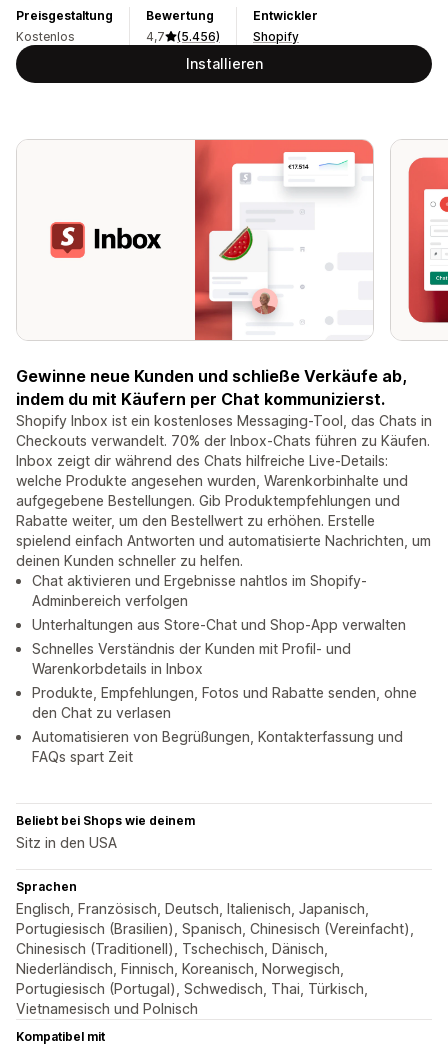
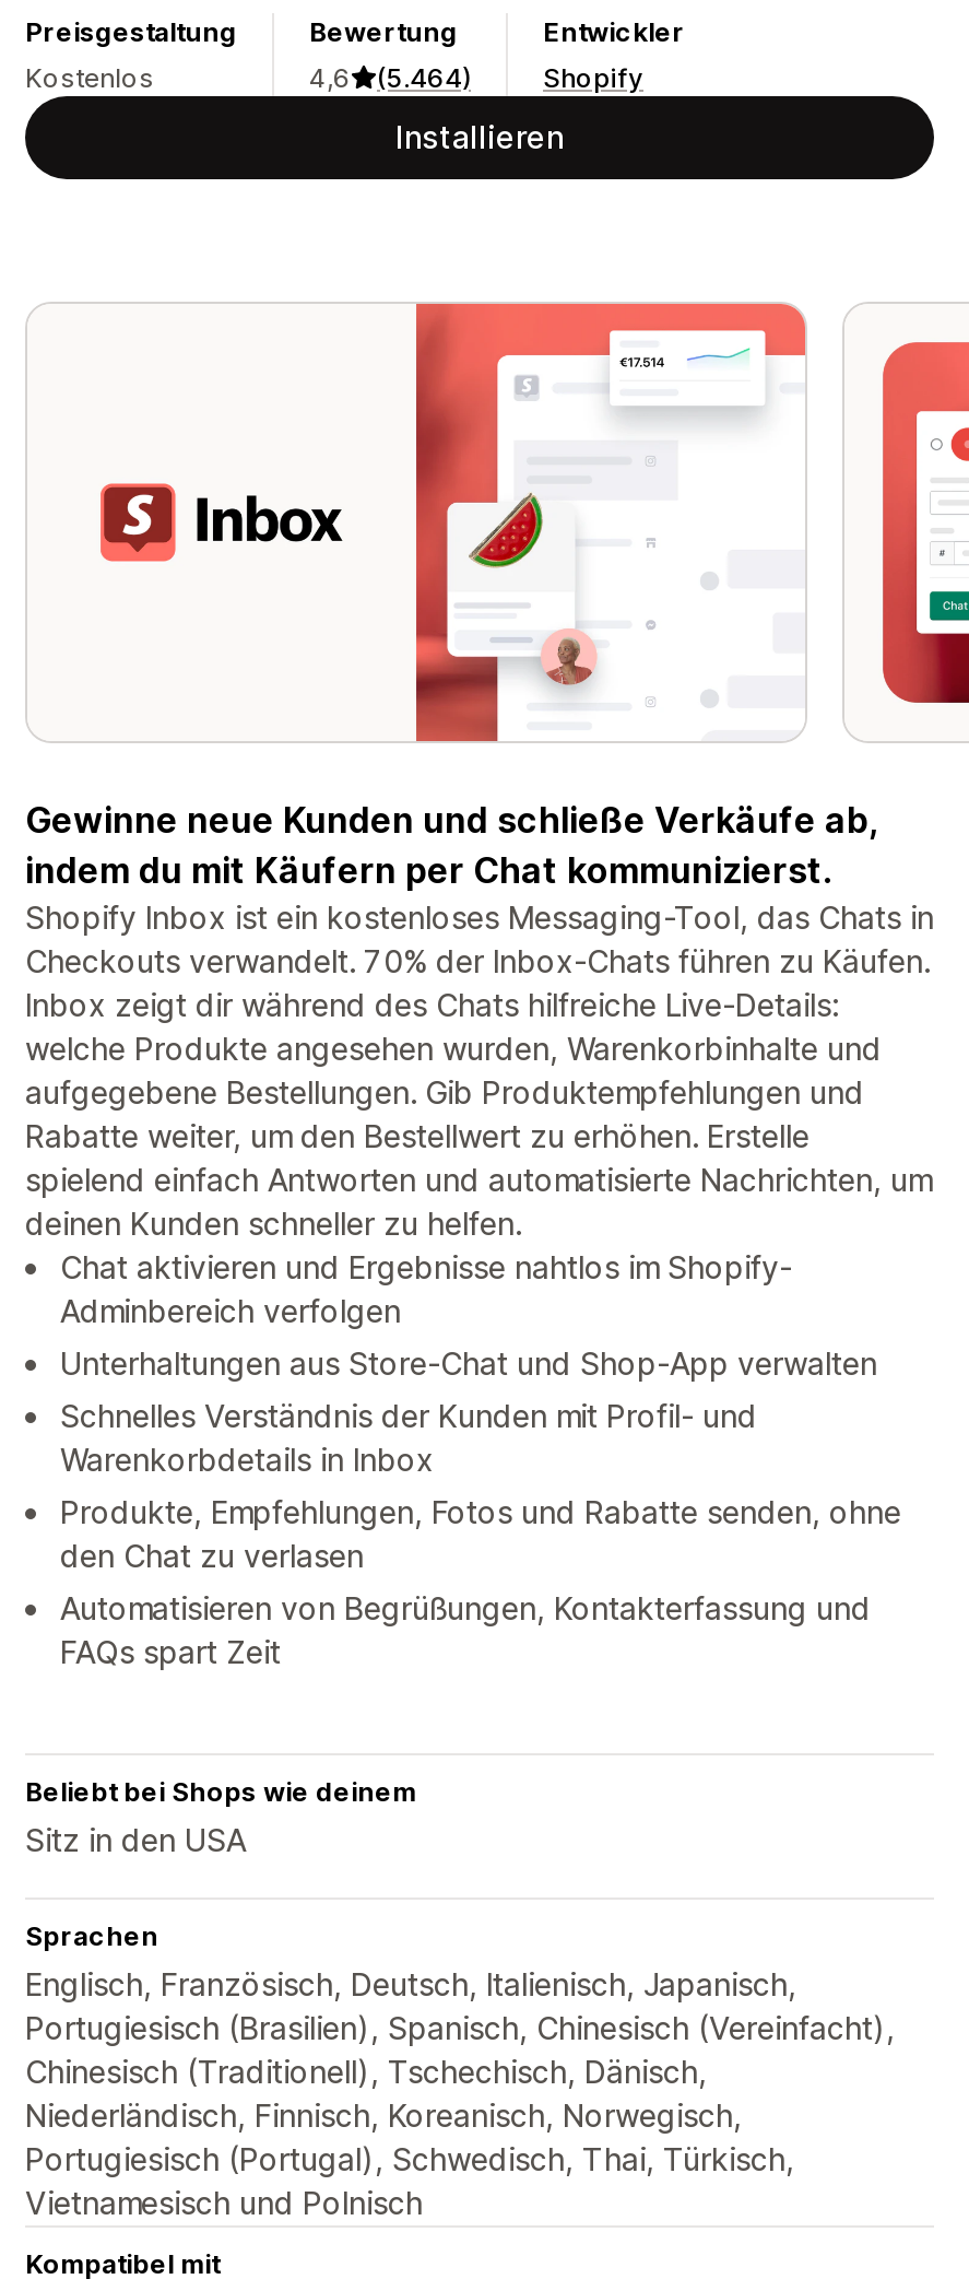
- 4,7
+ 4,6

- (5.456)
+ (5.464)
